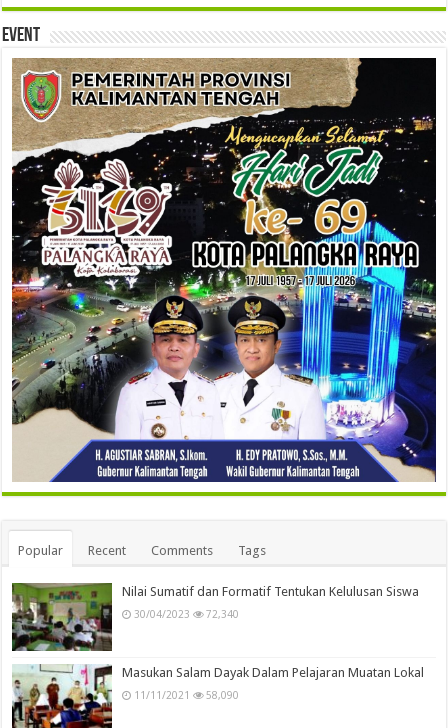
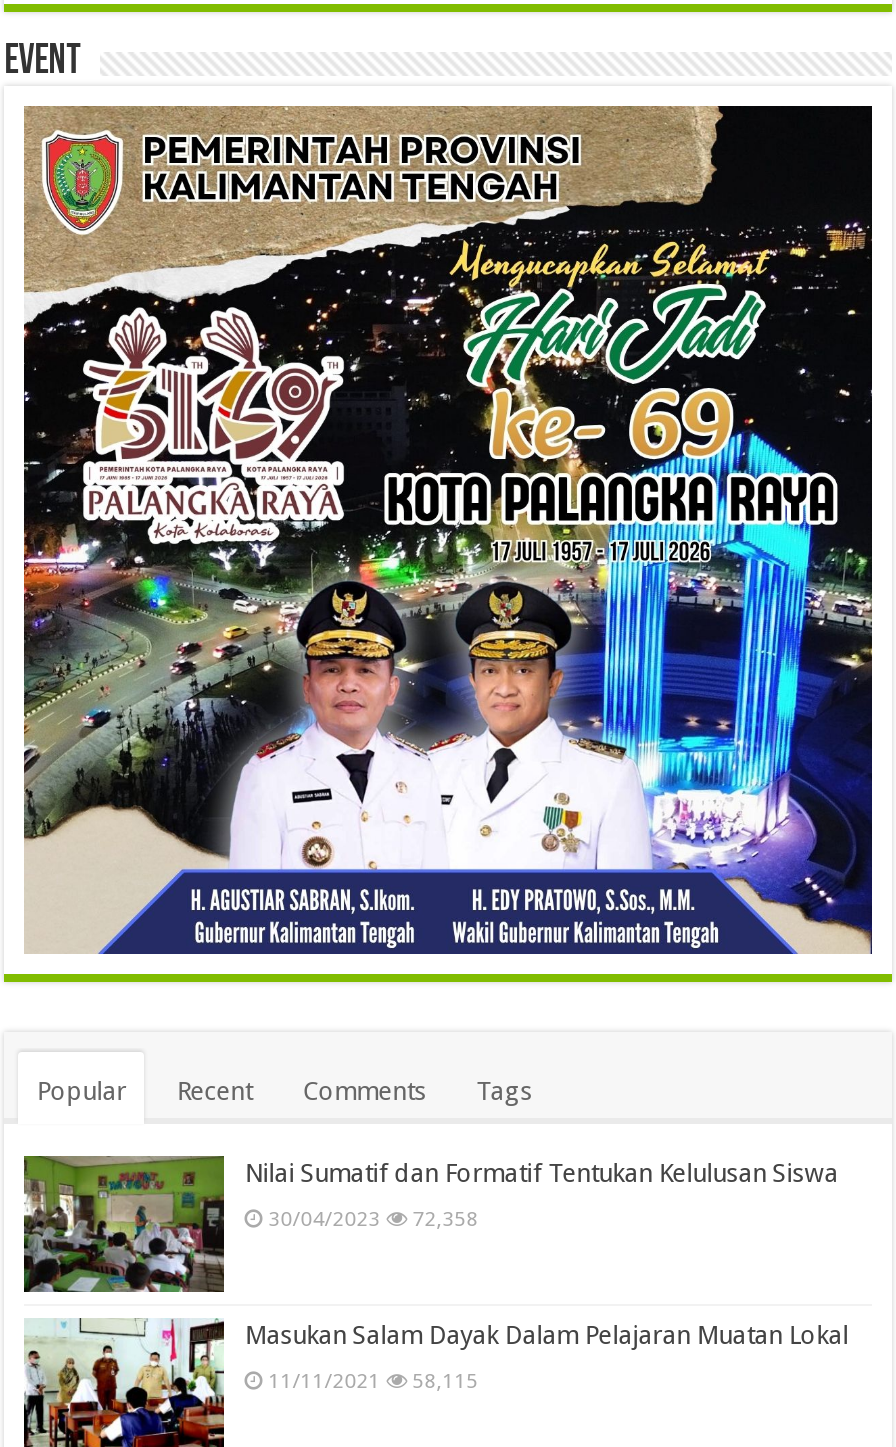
- 30/04/2023 72,340
+ 30/04/2023 72,358

- 11/11/2021 58,090
+ 11/11/2021 58,115
